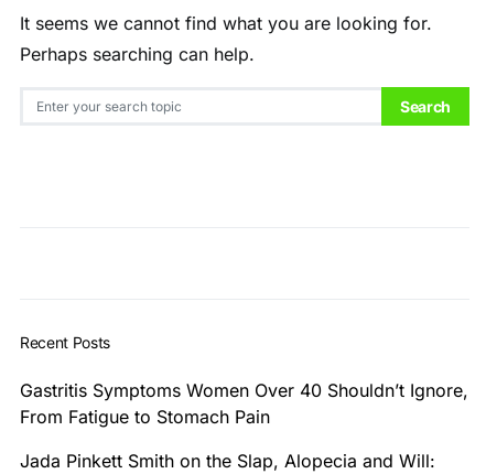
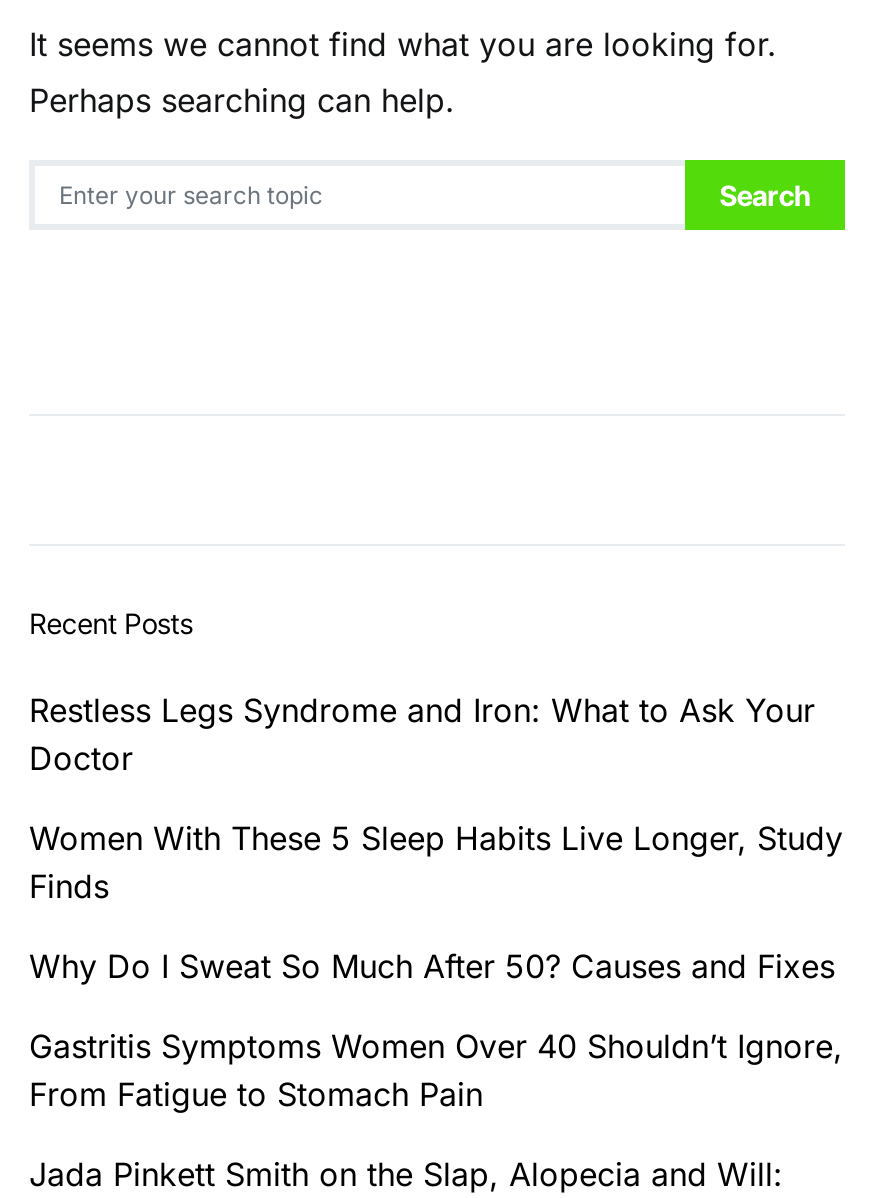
+ Restless Legs Syndrome and Iron: What to Ask Your
+ Doctor
+ Women With These 5 Sleep Habits Live Longer, Study
+ Finds
+ Why Do I Sweat So Much After 50? Causes and Fixes
